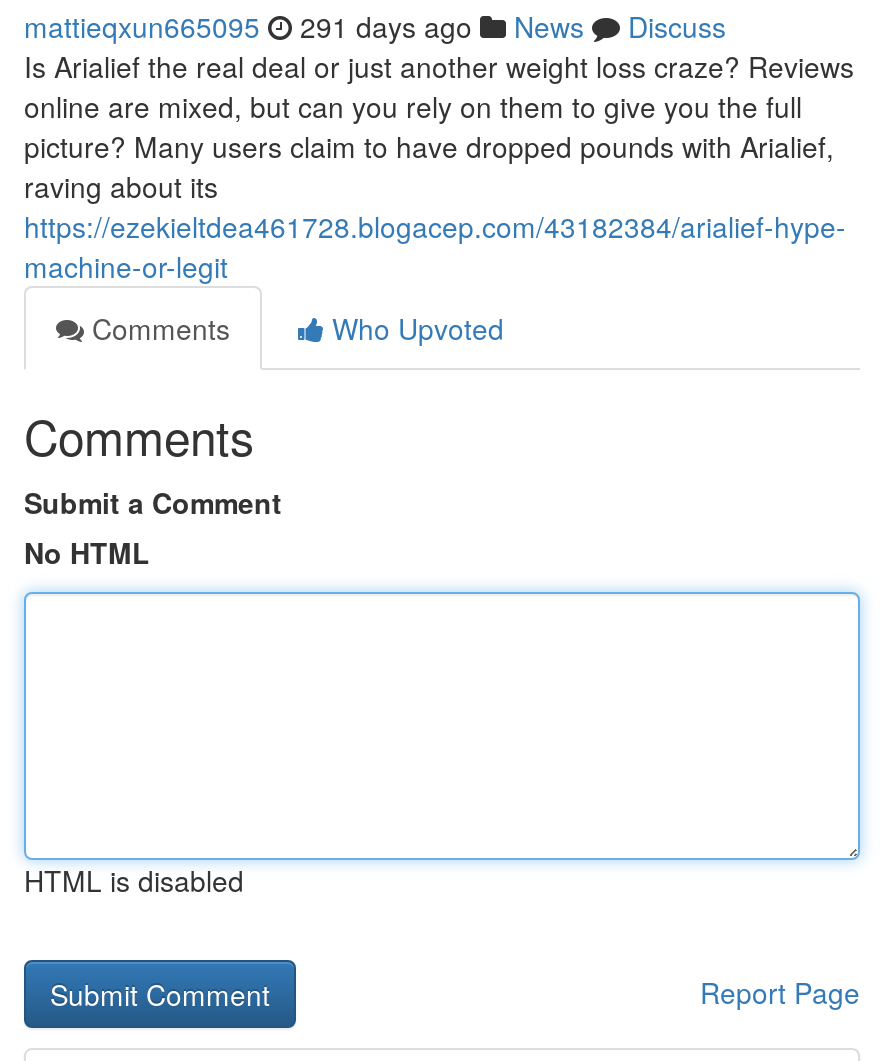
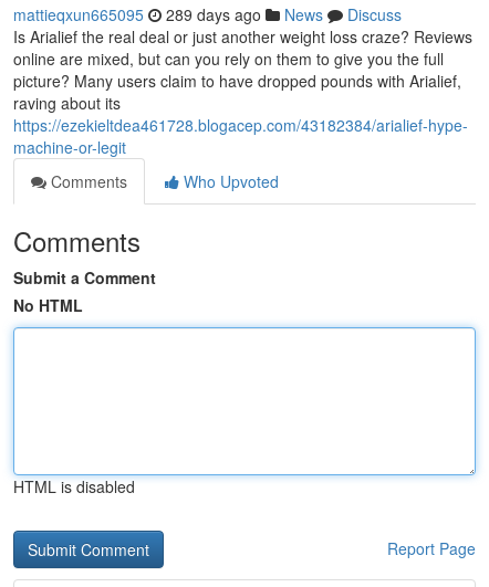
- mattieqxun665095 291 days ago News Discuss
+ mattieqxun665095 289 days ago News Discuss
